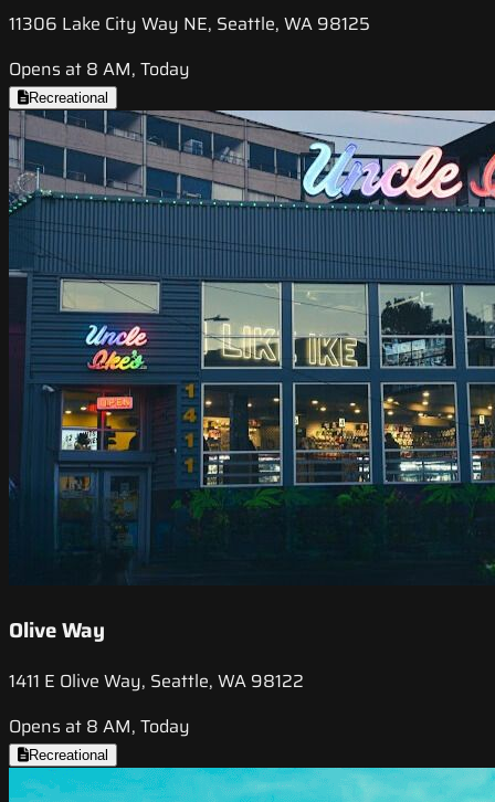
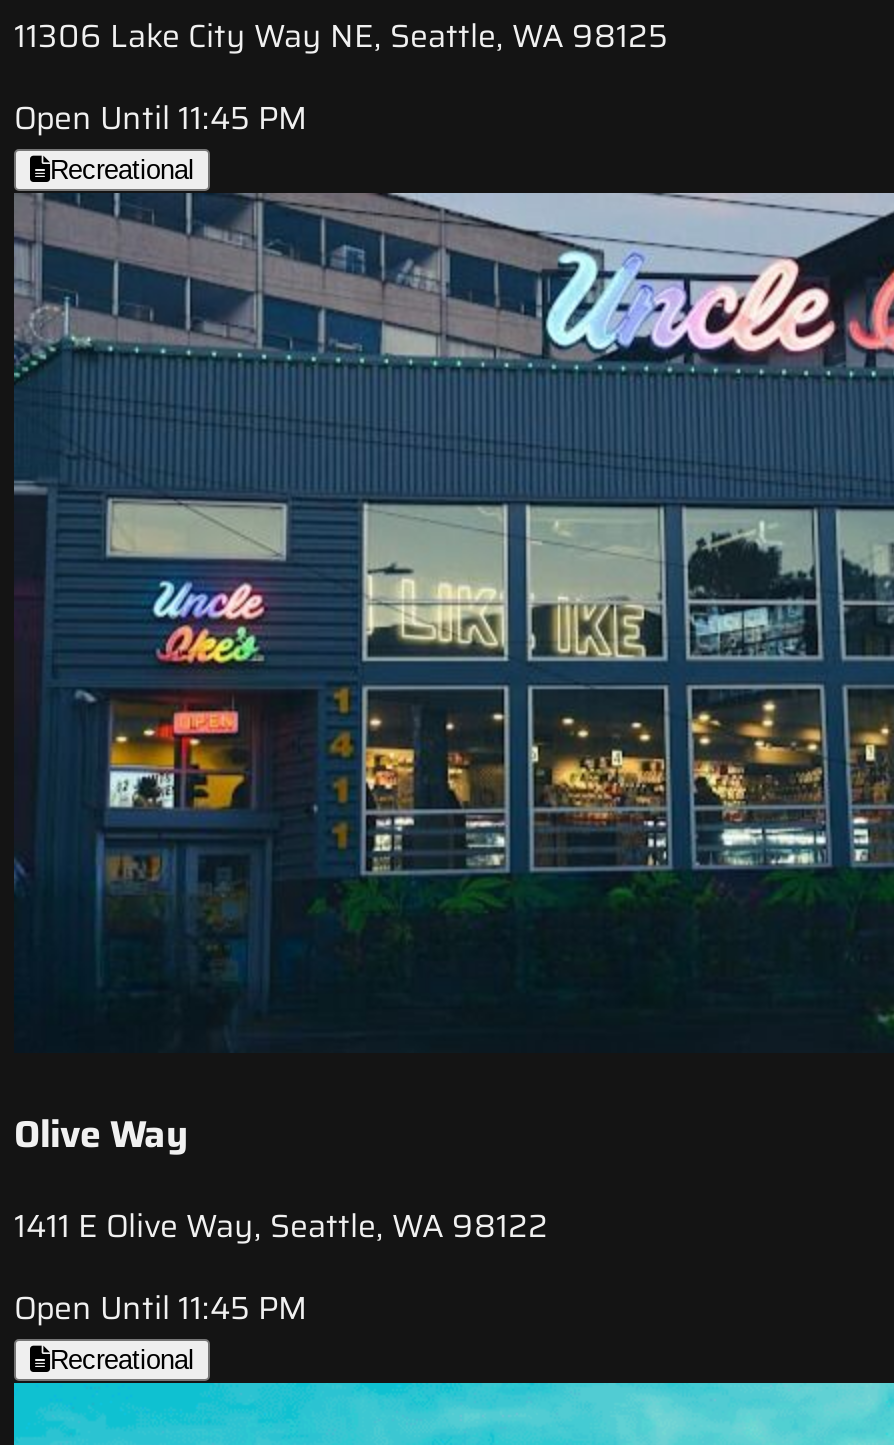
- Opens at 8 AM, Today
+ Open Until 11:45 PM

- Opens at 8 AM, Today
+ Open Until 11:45 PM
